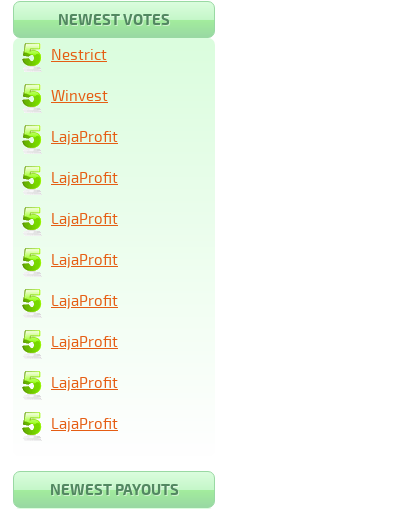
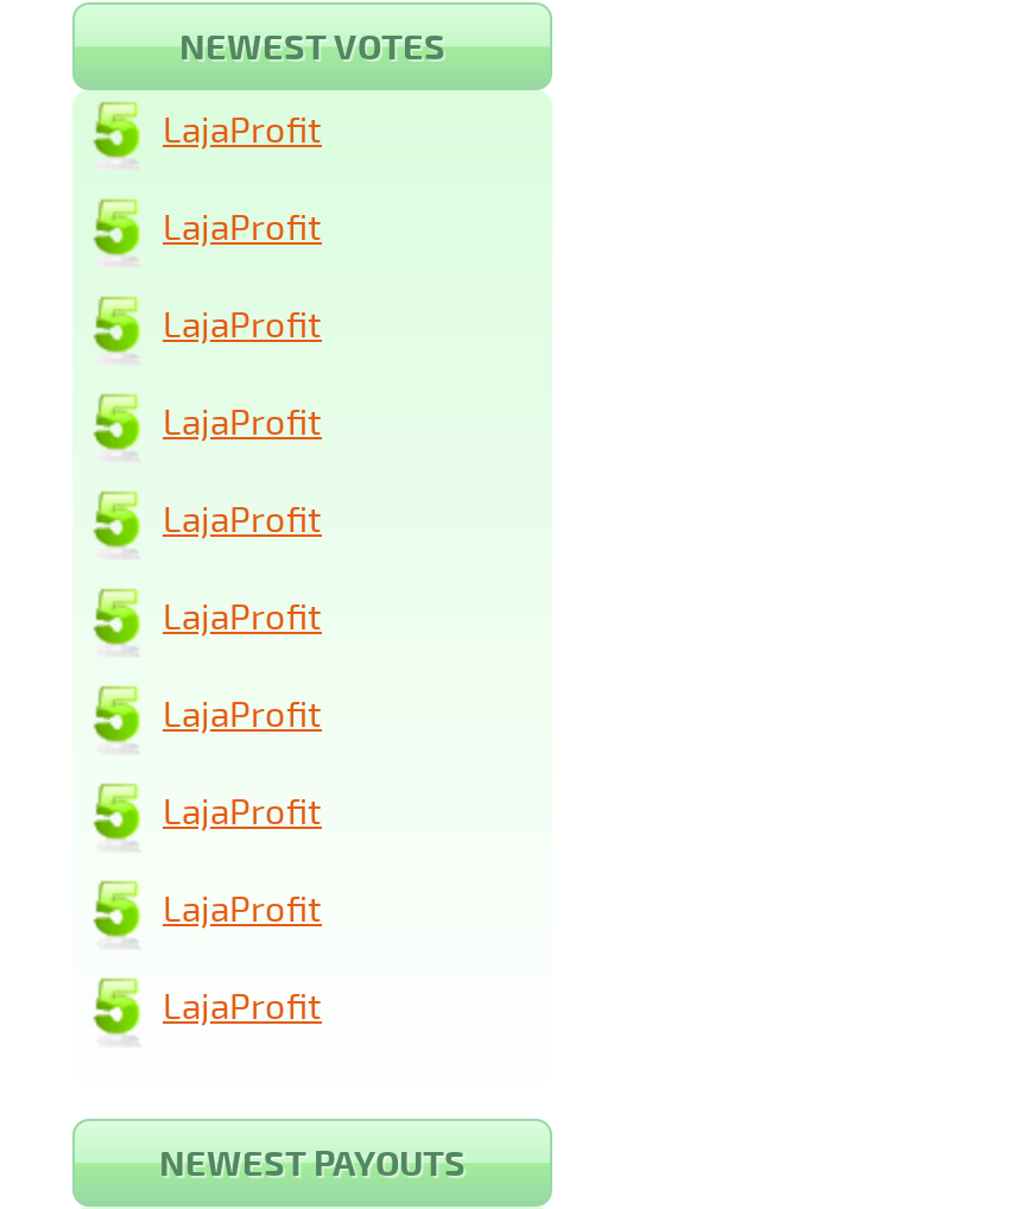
- Nestrict
+ LajaProfit

- Winvest
+ LajaProfit
